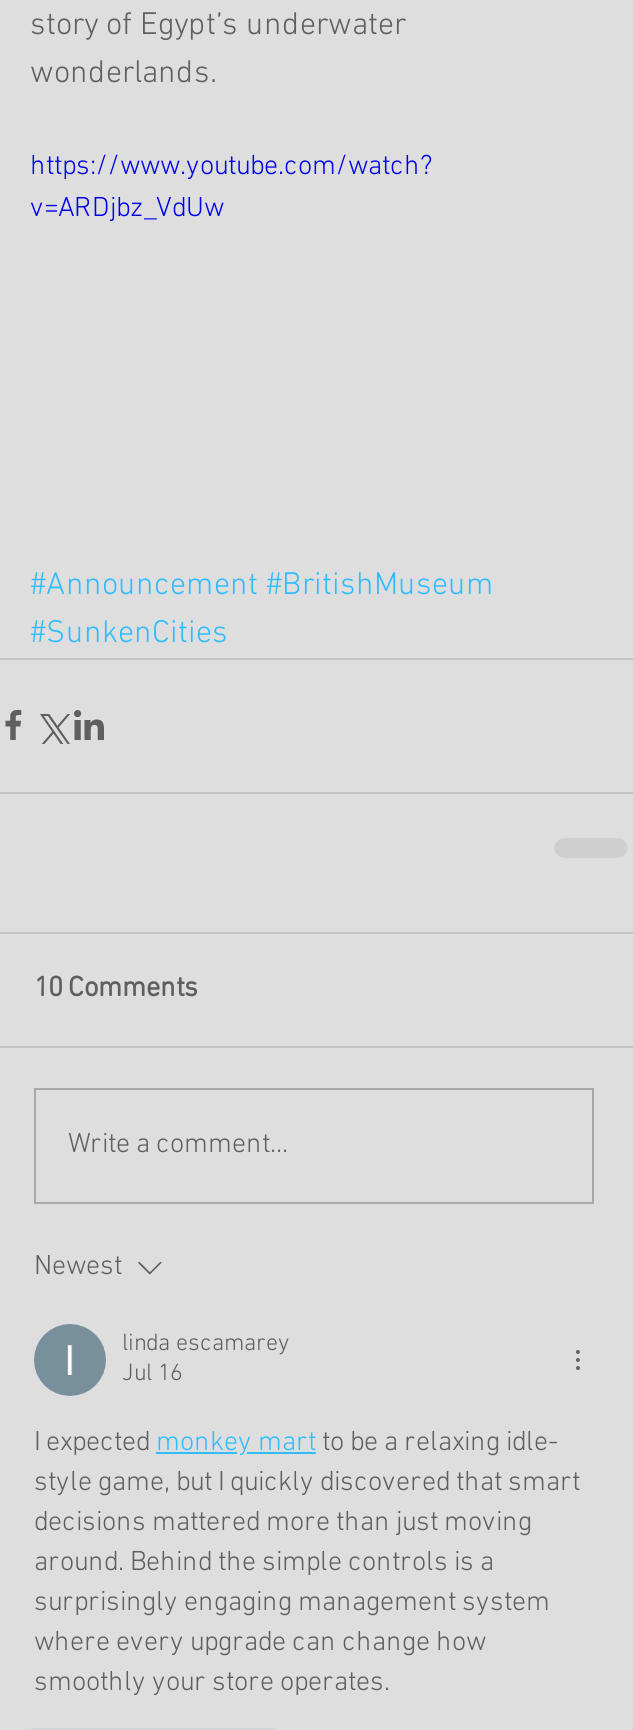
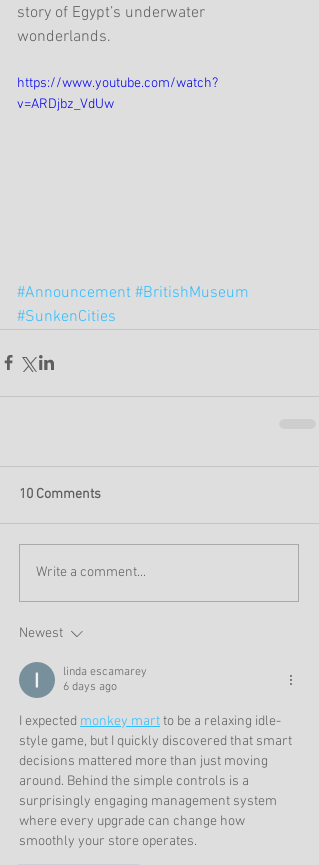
- Jul 16
+ 6 days ago
